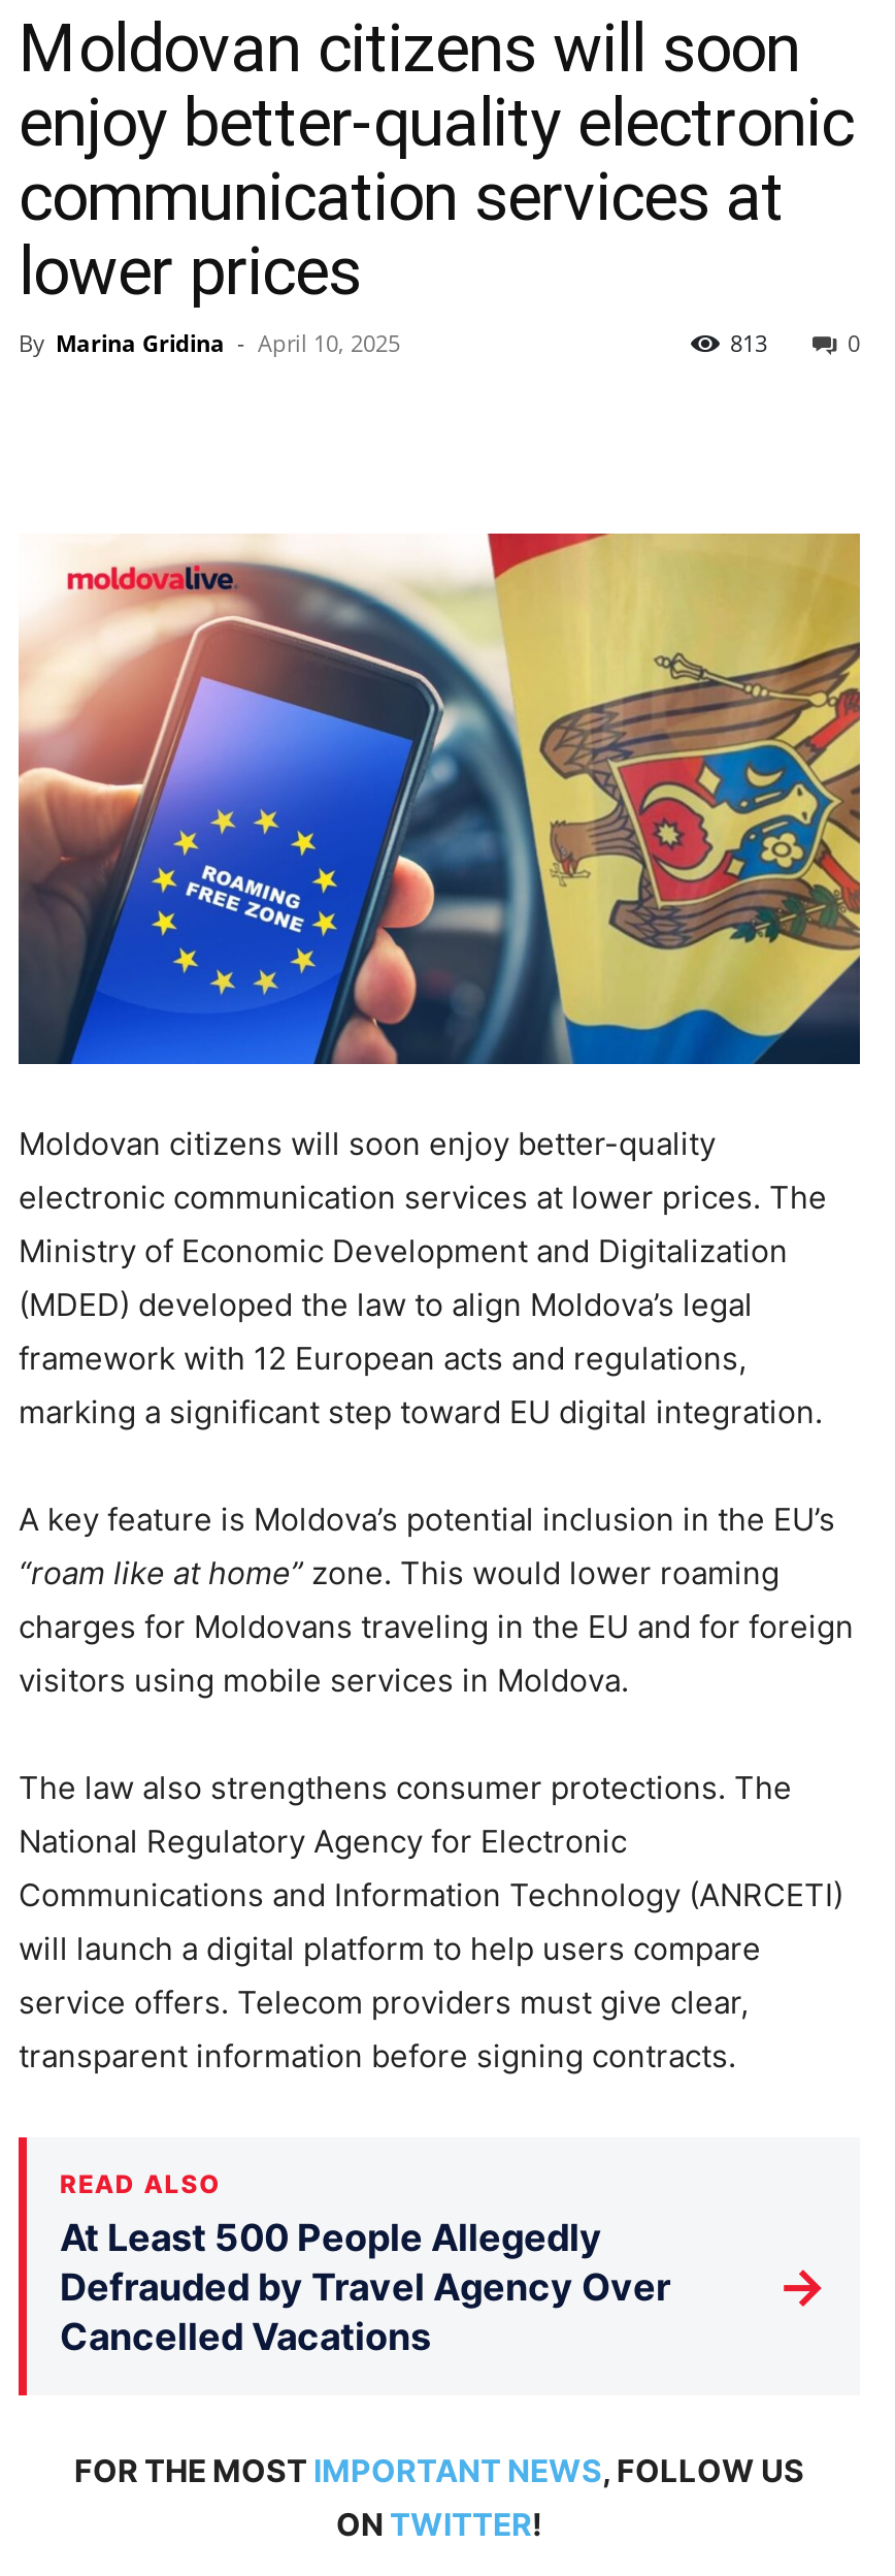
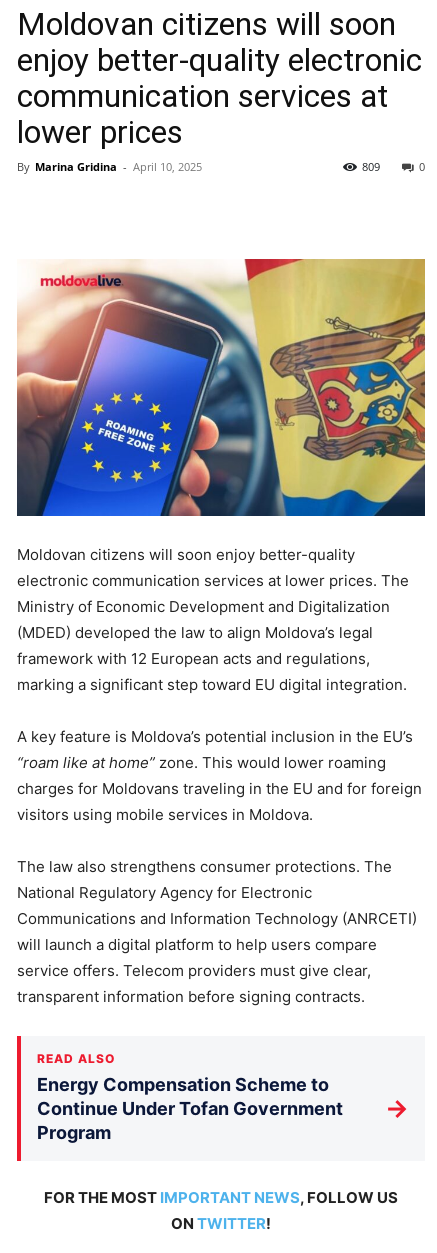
- 813
+ 809

- At Least 500 People Allegedly
- Defrauded by Travel Agency Over
- Cancelled Vacations
+ Energy Compensation Scheme to
+ Continue Under Tofan Government
+ Program
